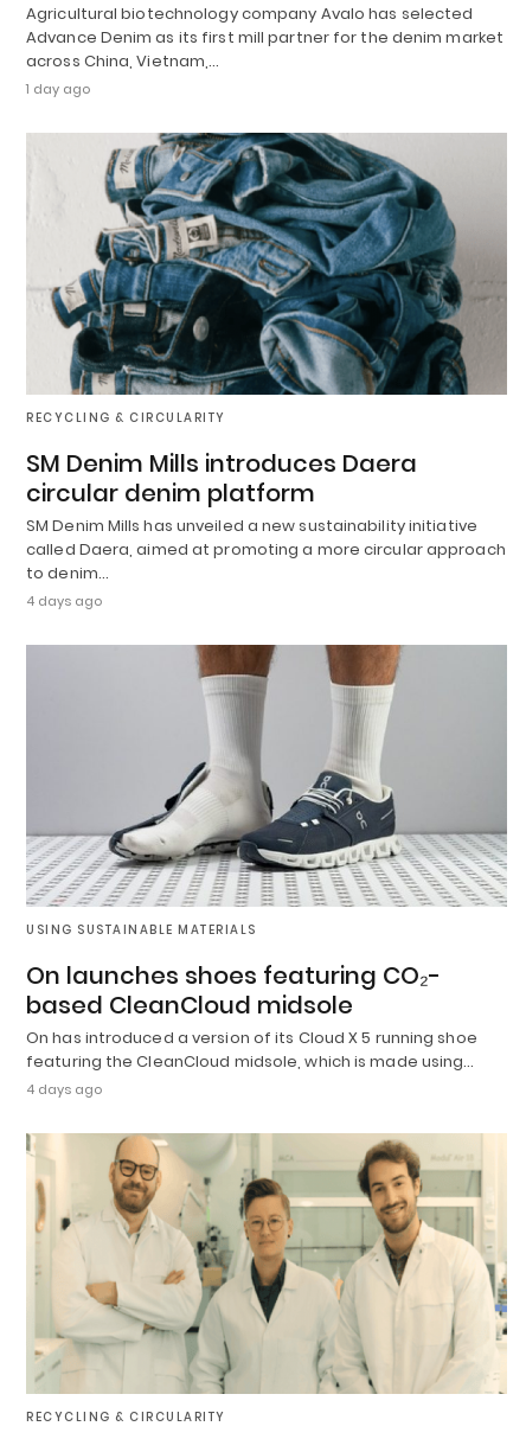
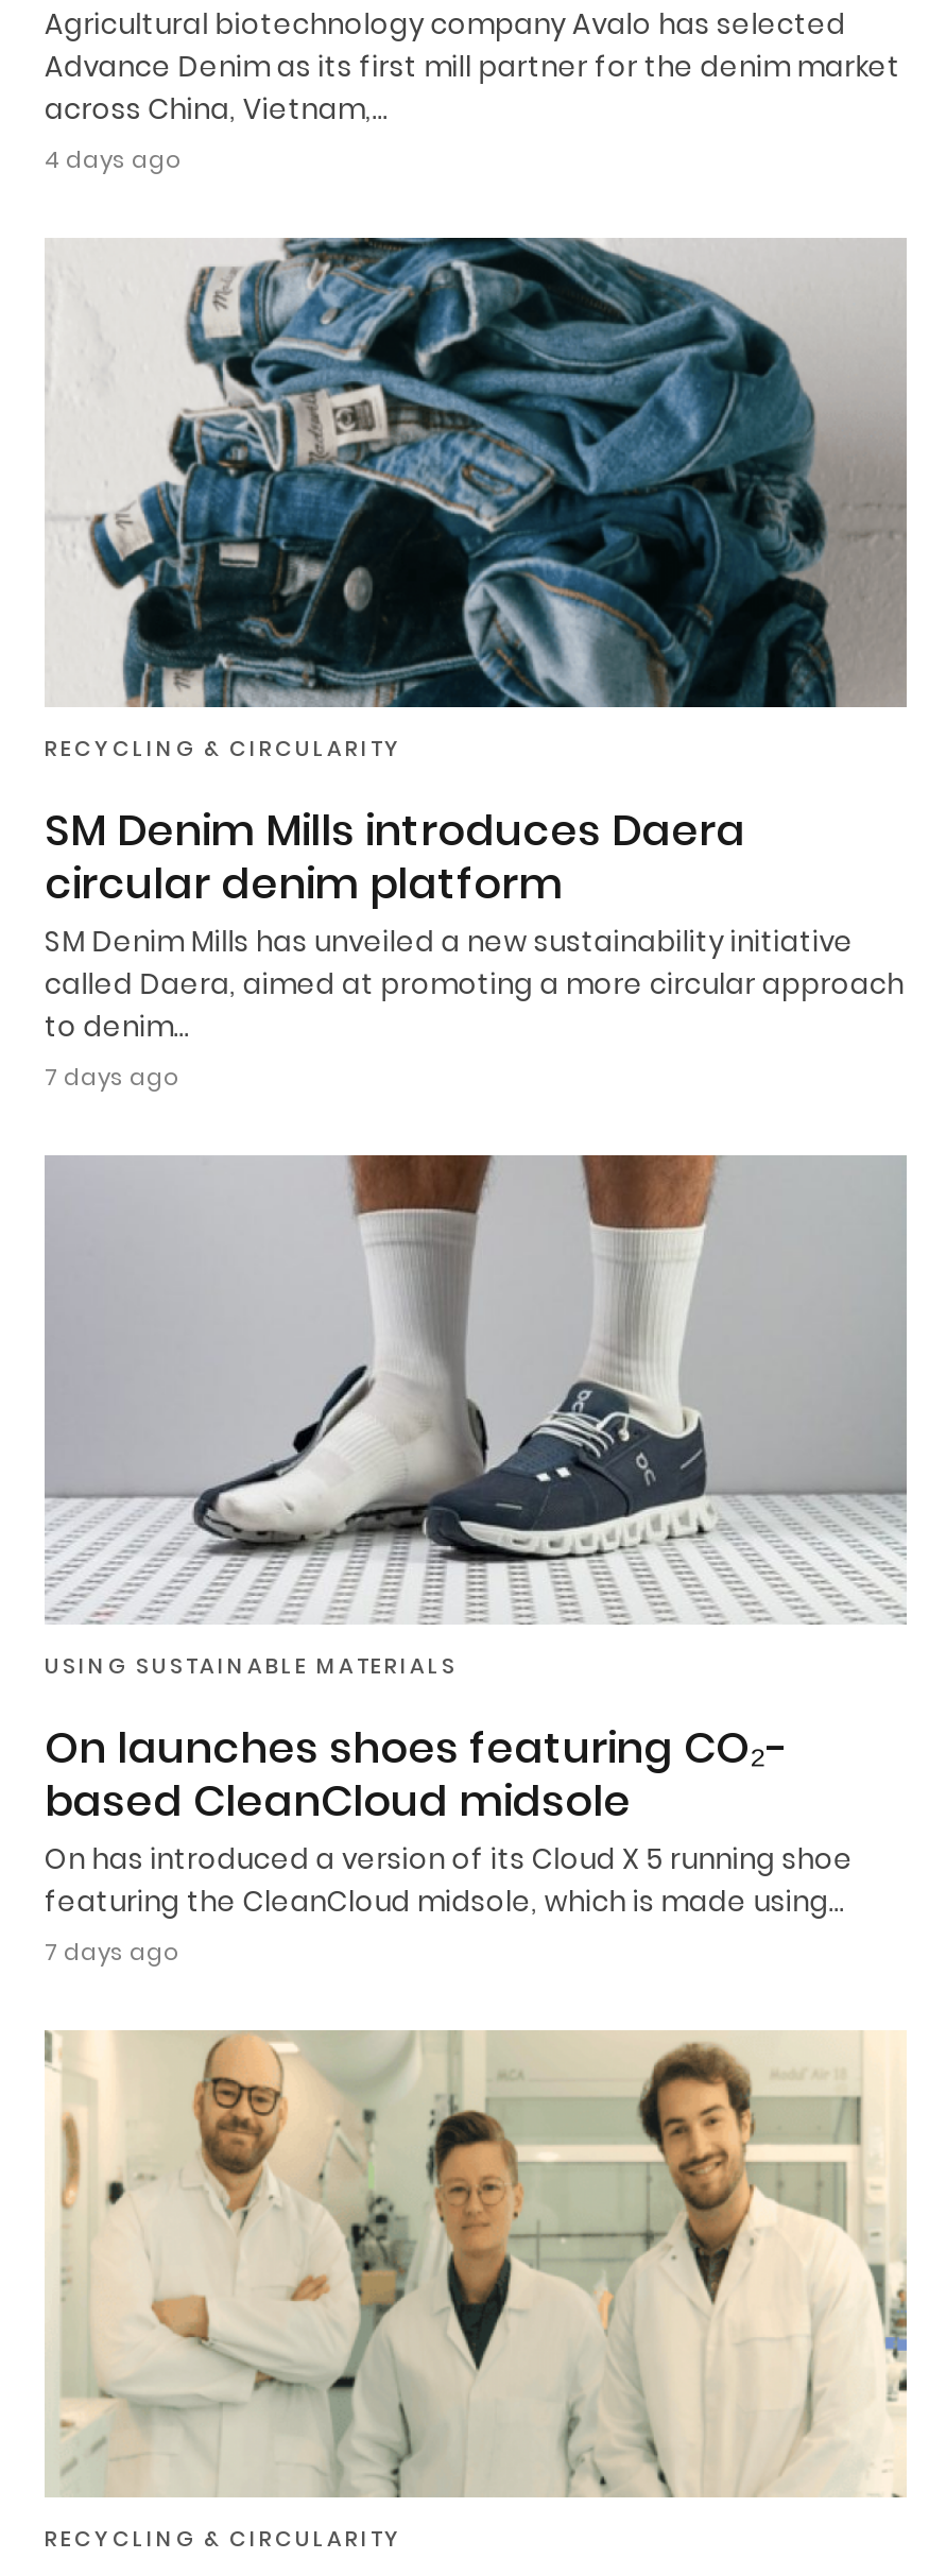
- 1 day ago
+ 4 days ago

- 4 days ago
+ 7 days ago

- 4 days ago
+ 7 days ago
